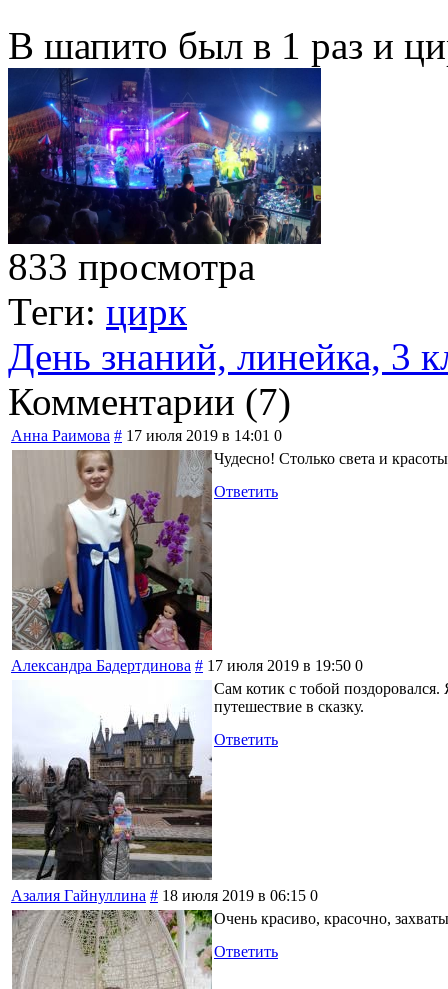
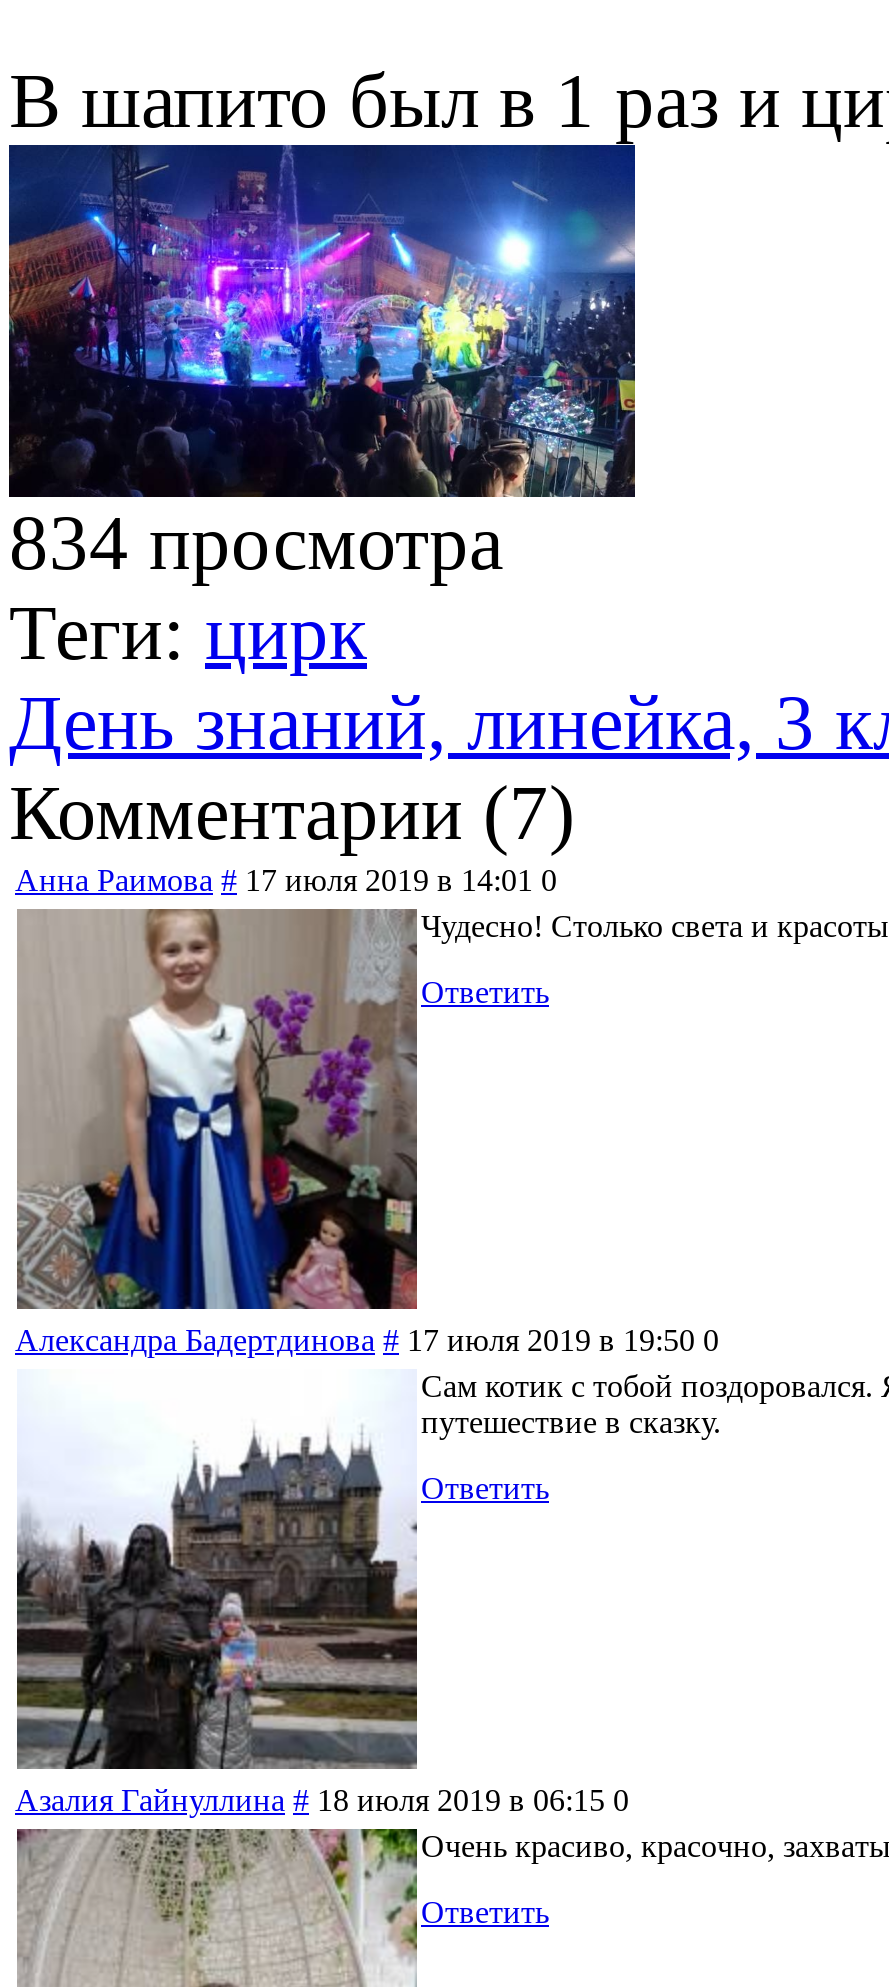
- 833 просмотра
+ 834 просмотра
